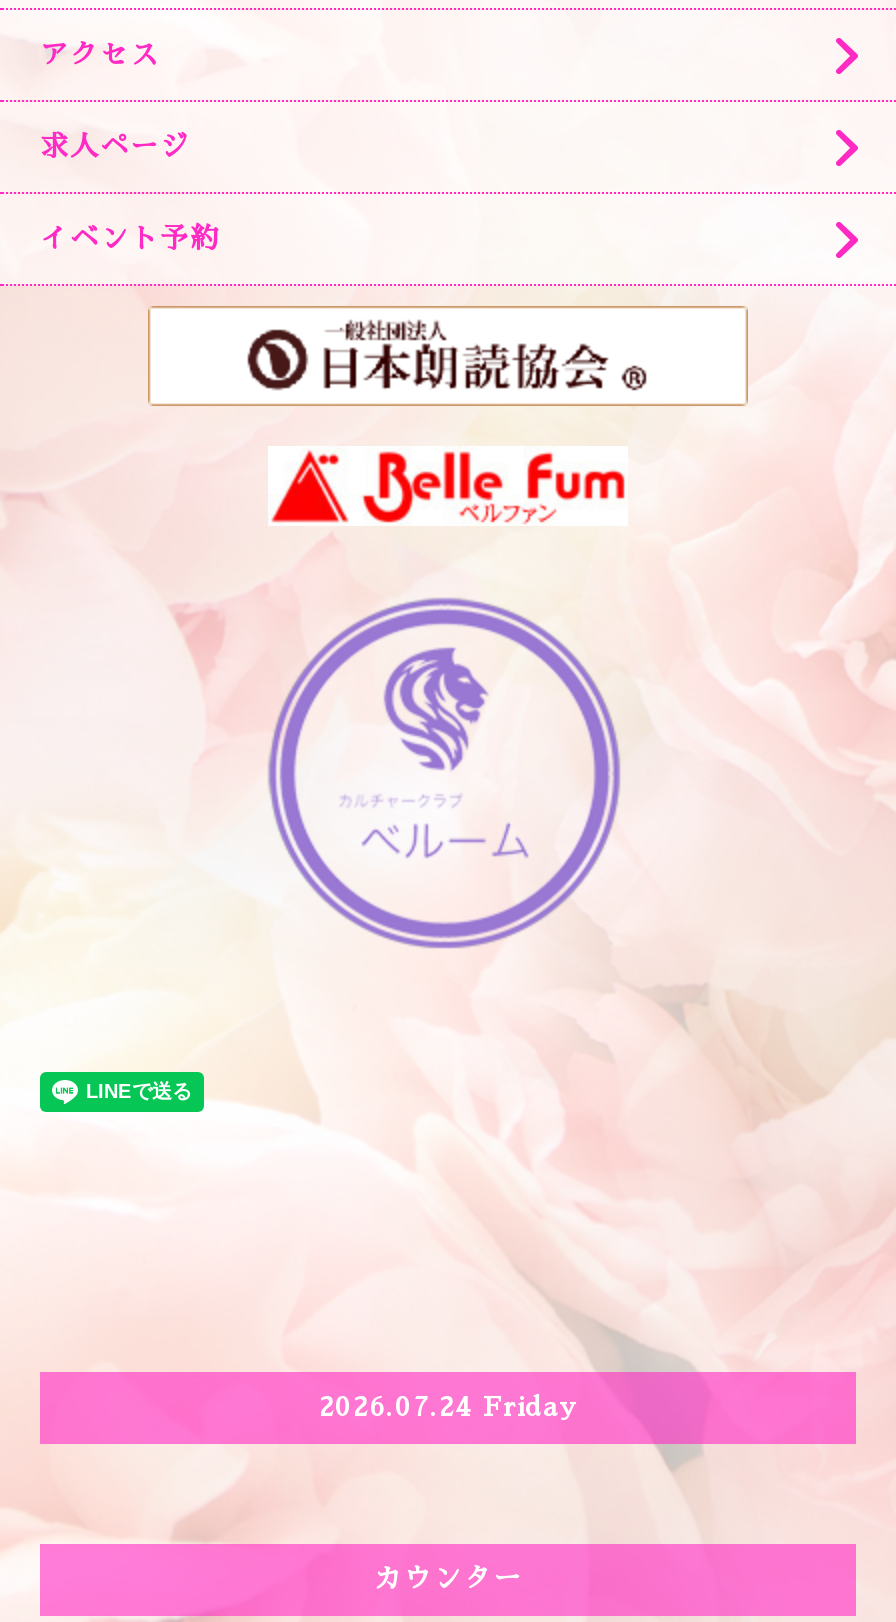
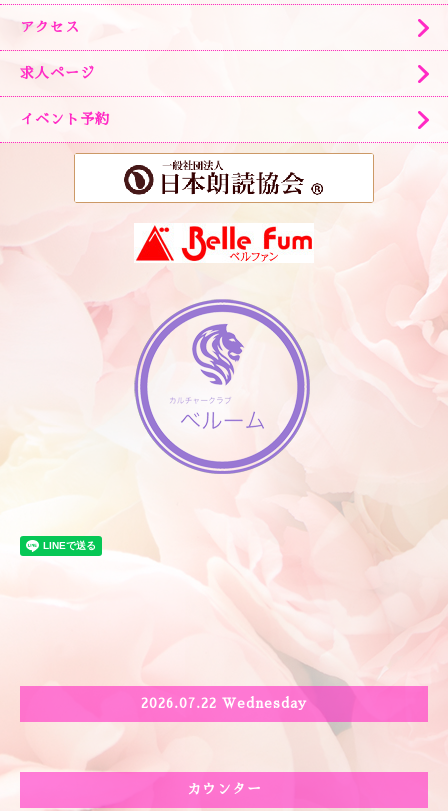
- 2026.07.24 Friday
+ 2026.07.22 Wednesday
